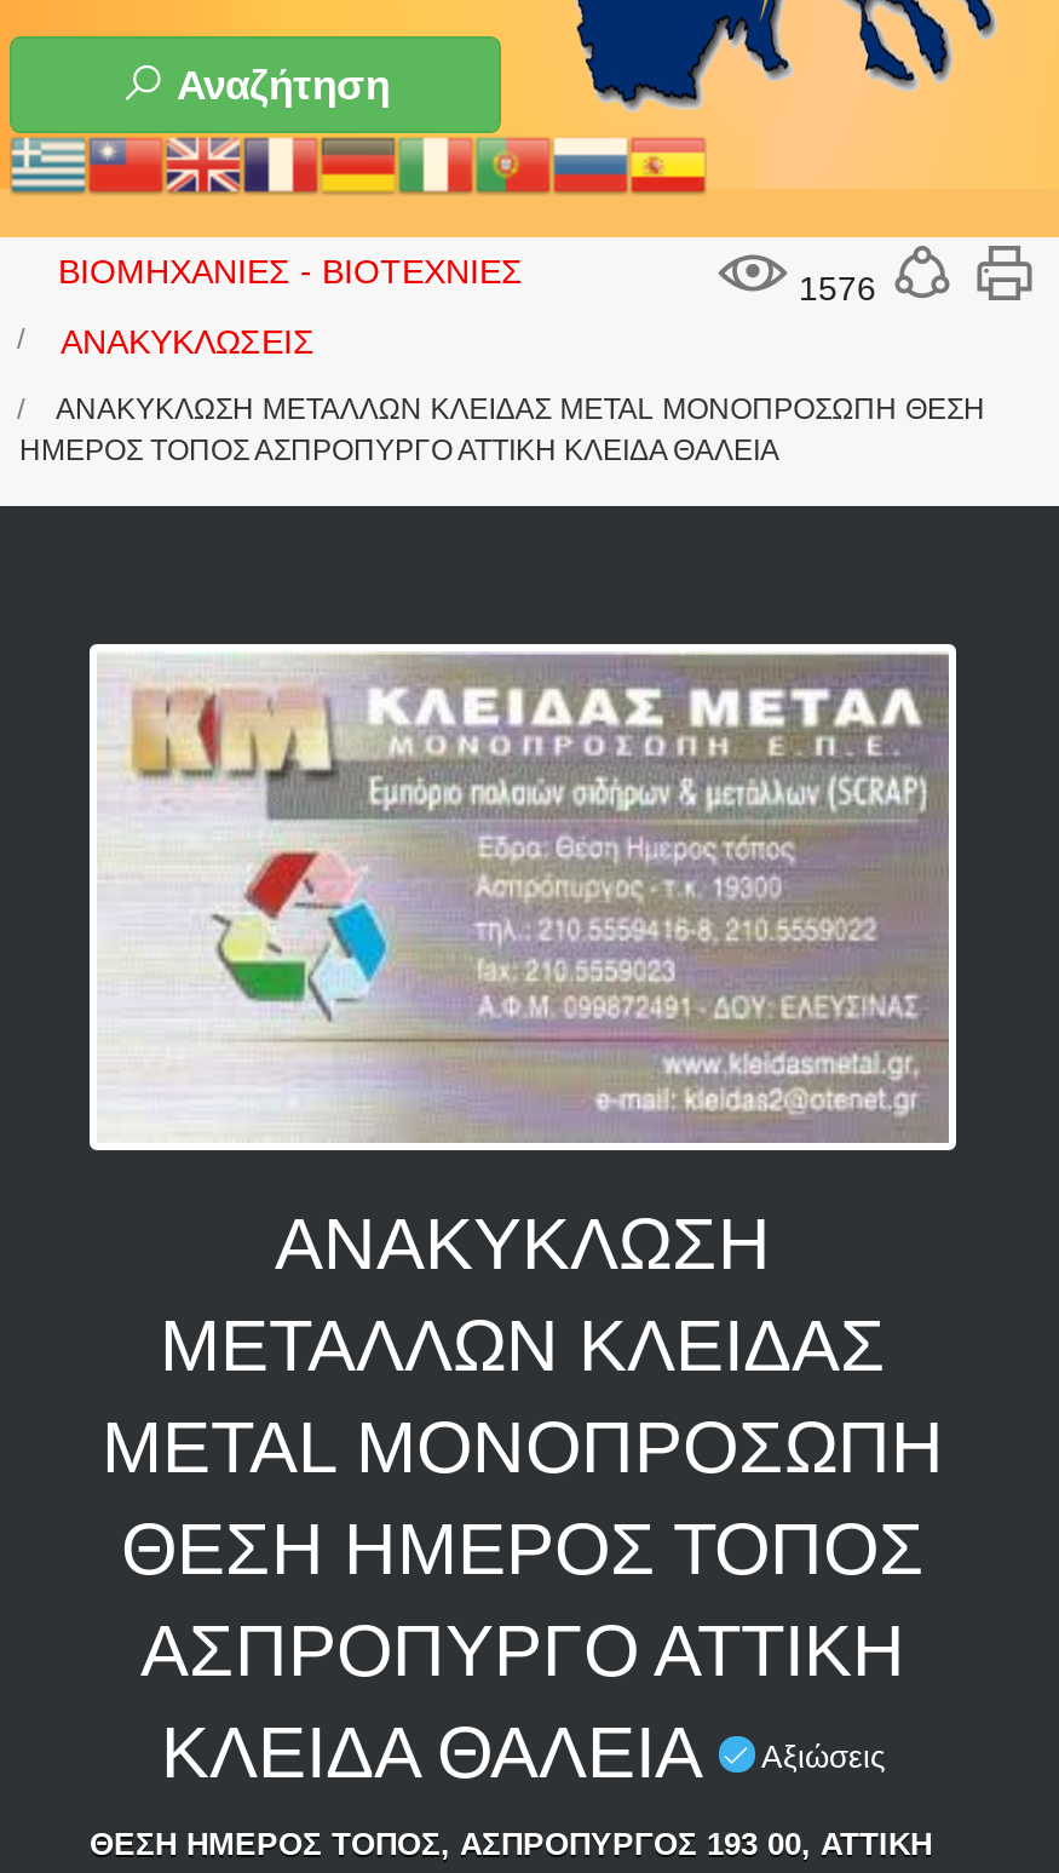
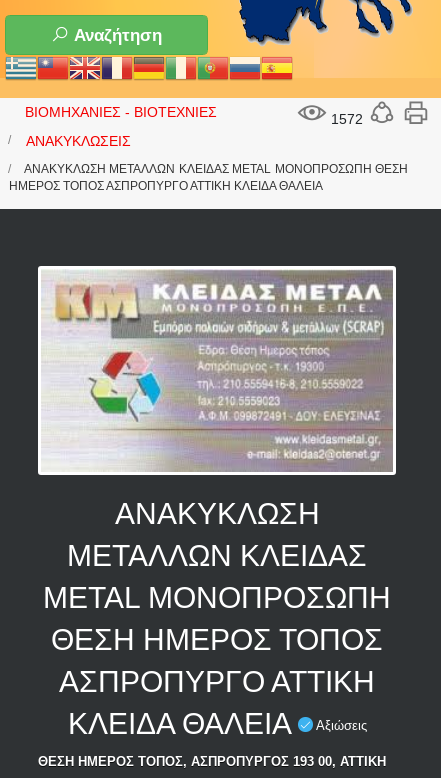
- 1576
+ 1572
